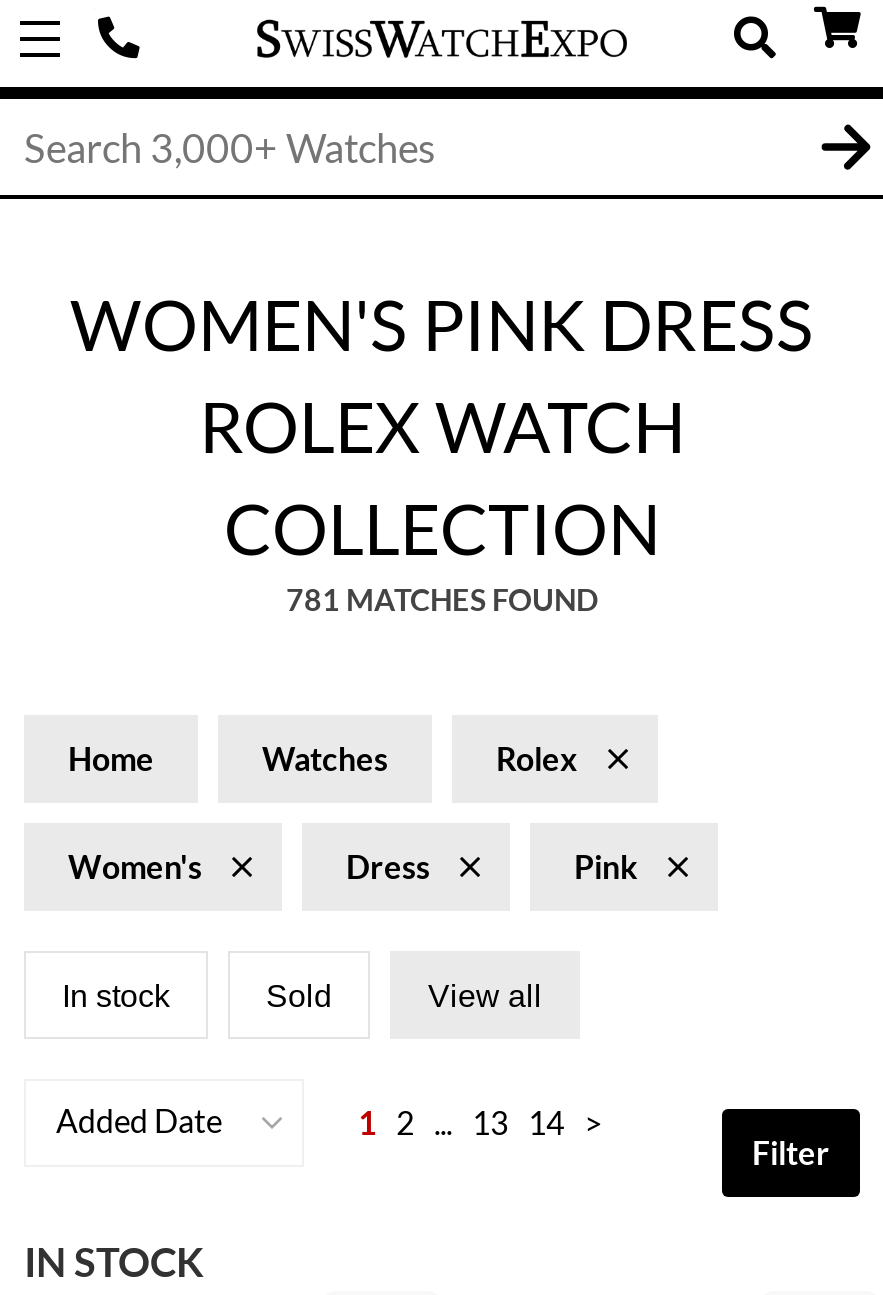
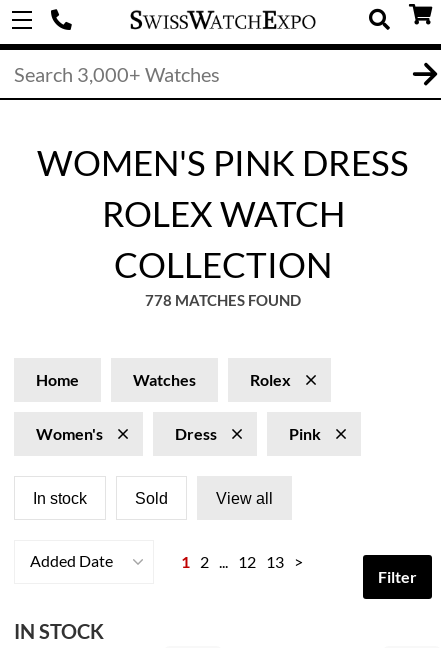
- 781 MATCHES FOUND
+ 778 MATCHES FOUND

- 1 2 ... 13 14 >
+ 1 2 ... 12 13 >
